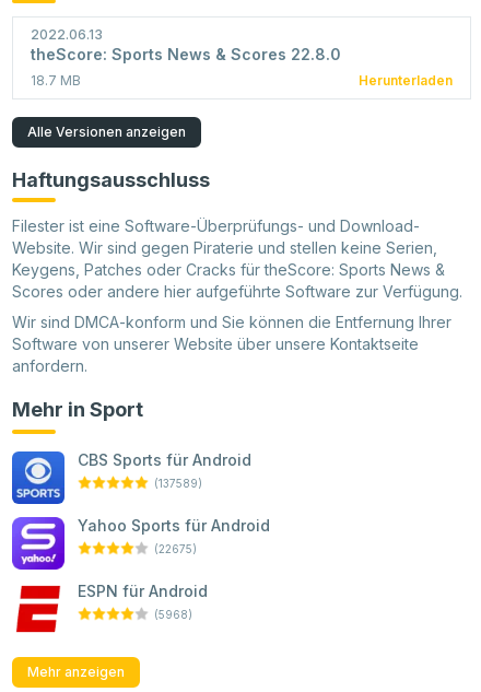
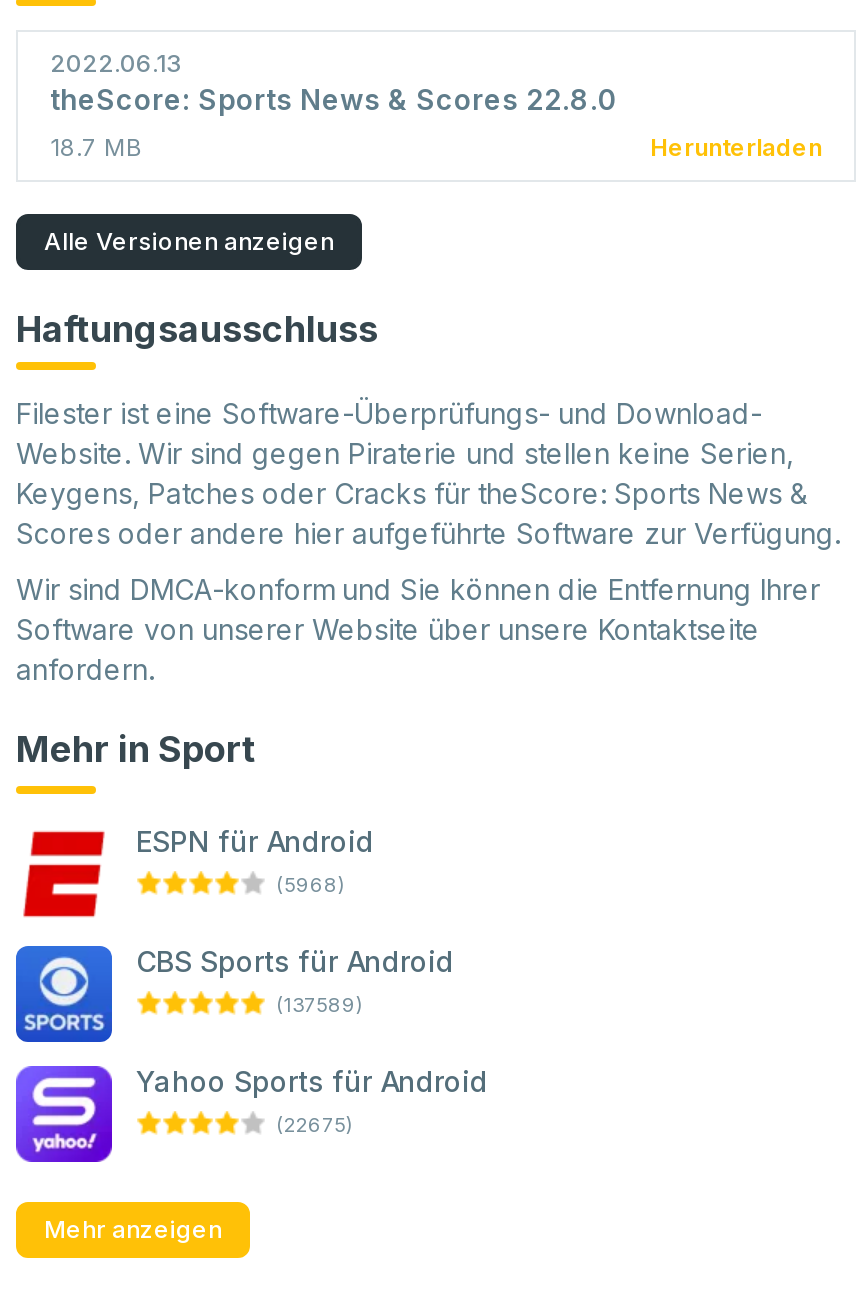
moved down: [image] | CBS Sports für Android | (137589) | Yahoo Sports für Android | (22675)

moved up: [image] | ESPN für Android | (5968)
